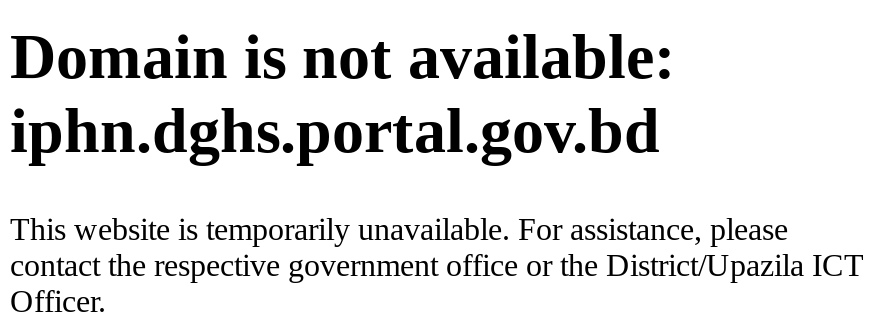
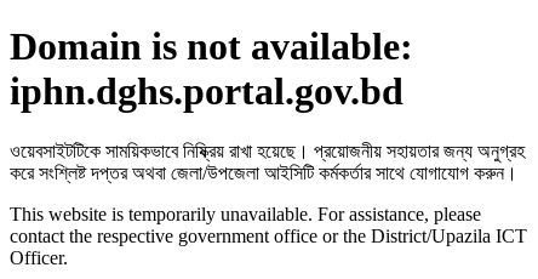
+ ওয়েবসাইটটিকে সাময়িকভাবে নিষ্ক্রিয় রাখা হয়েছে। প্রয়োজনীয় সহায়তার জন্য অনুগ্রহ
+ করে সংশ্লিষ্ট দপ্তর অথবা জেলা/উপজেলা আইসিটি কর্মকর্তার সাথে যোগাযোগ করুন।
